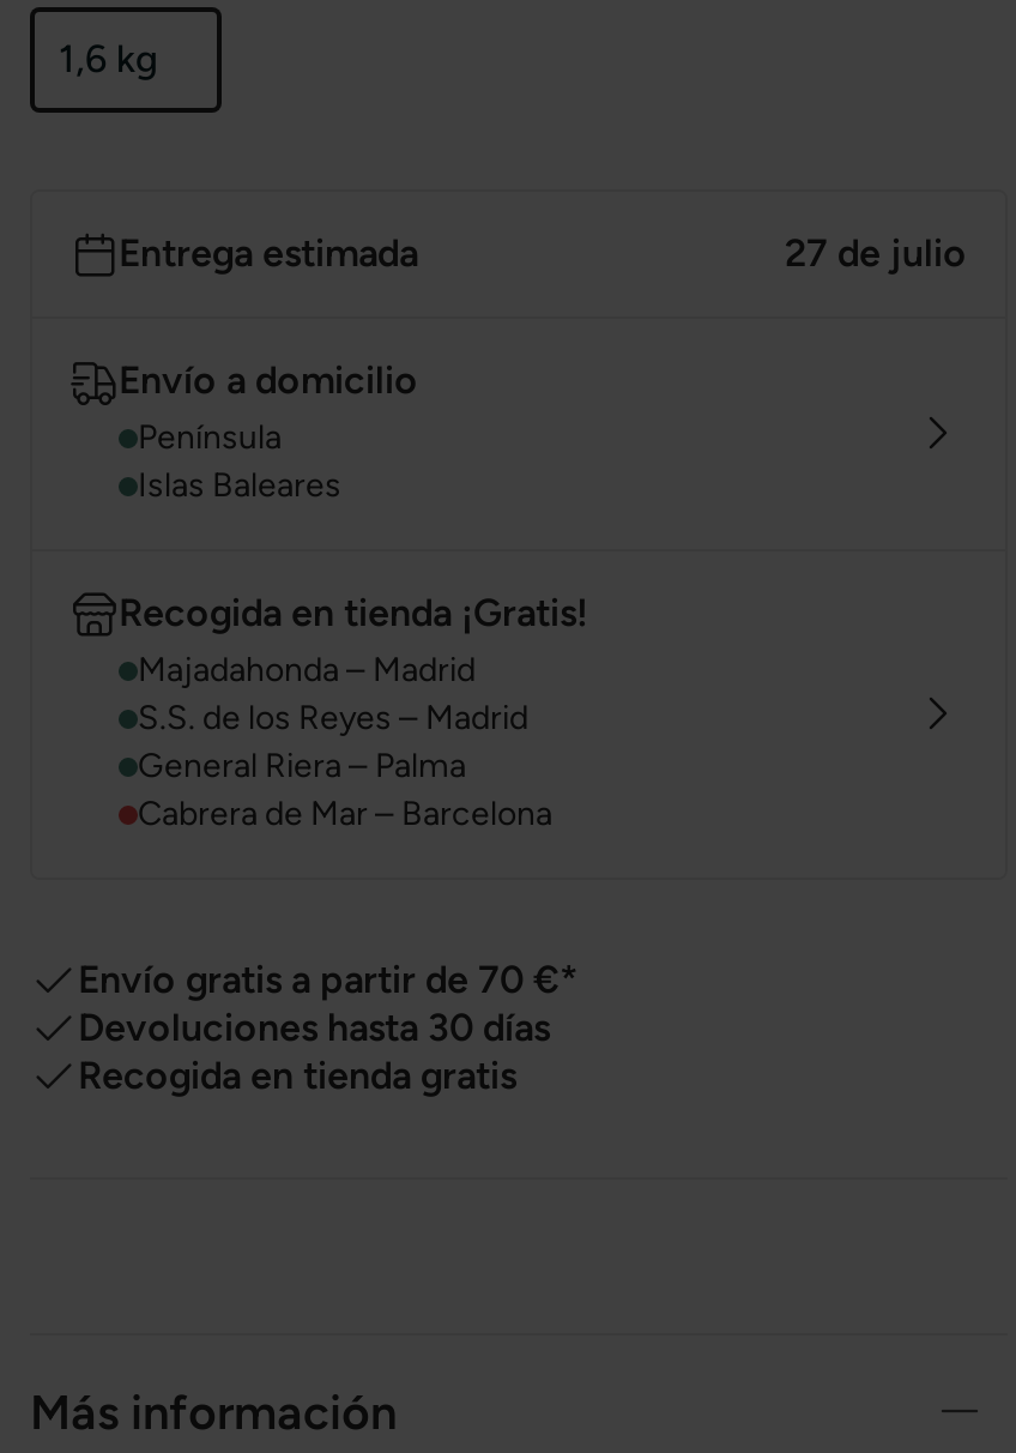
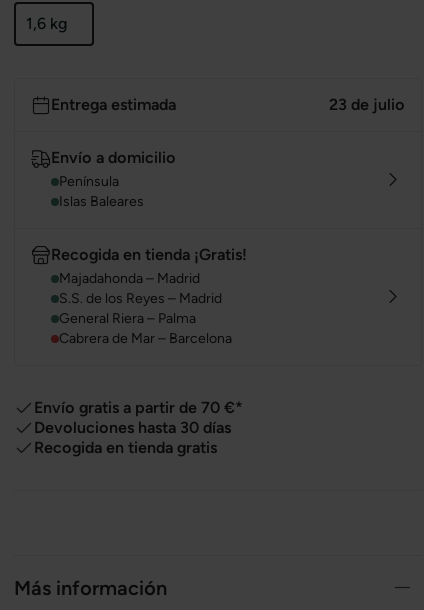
- 27 de julio
+ 23 de julio
